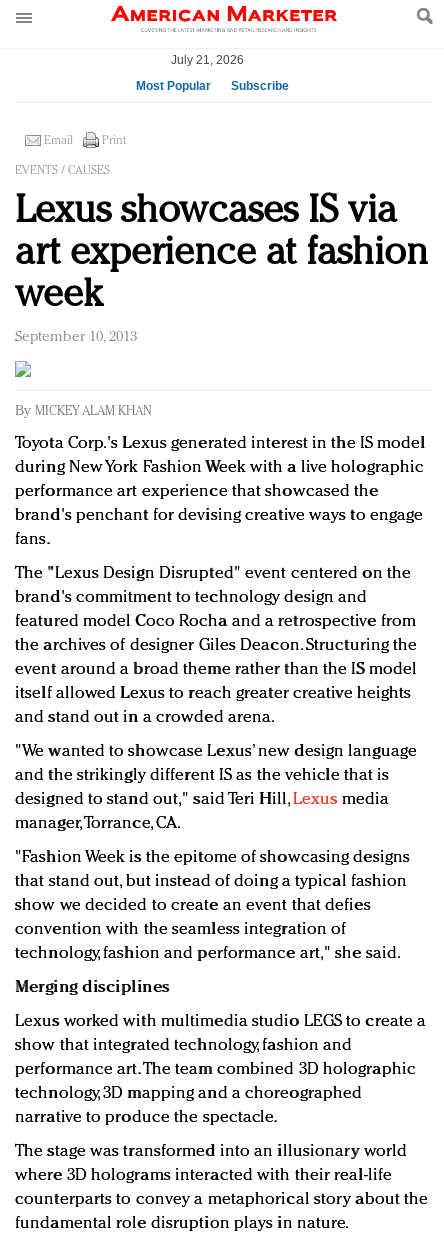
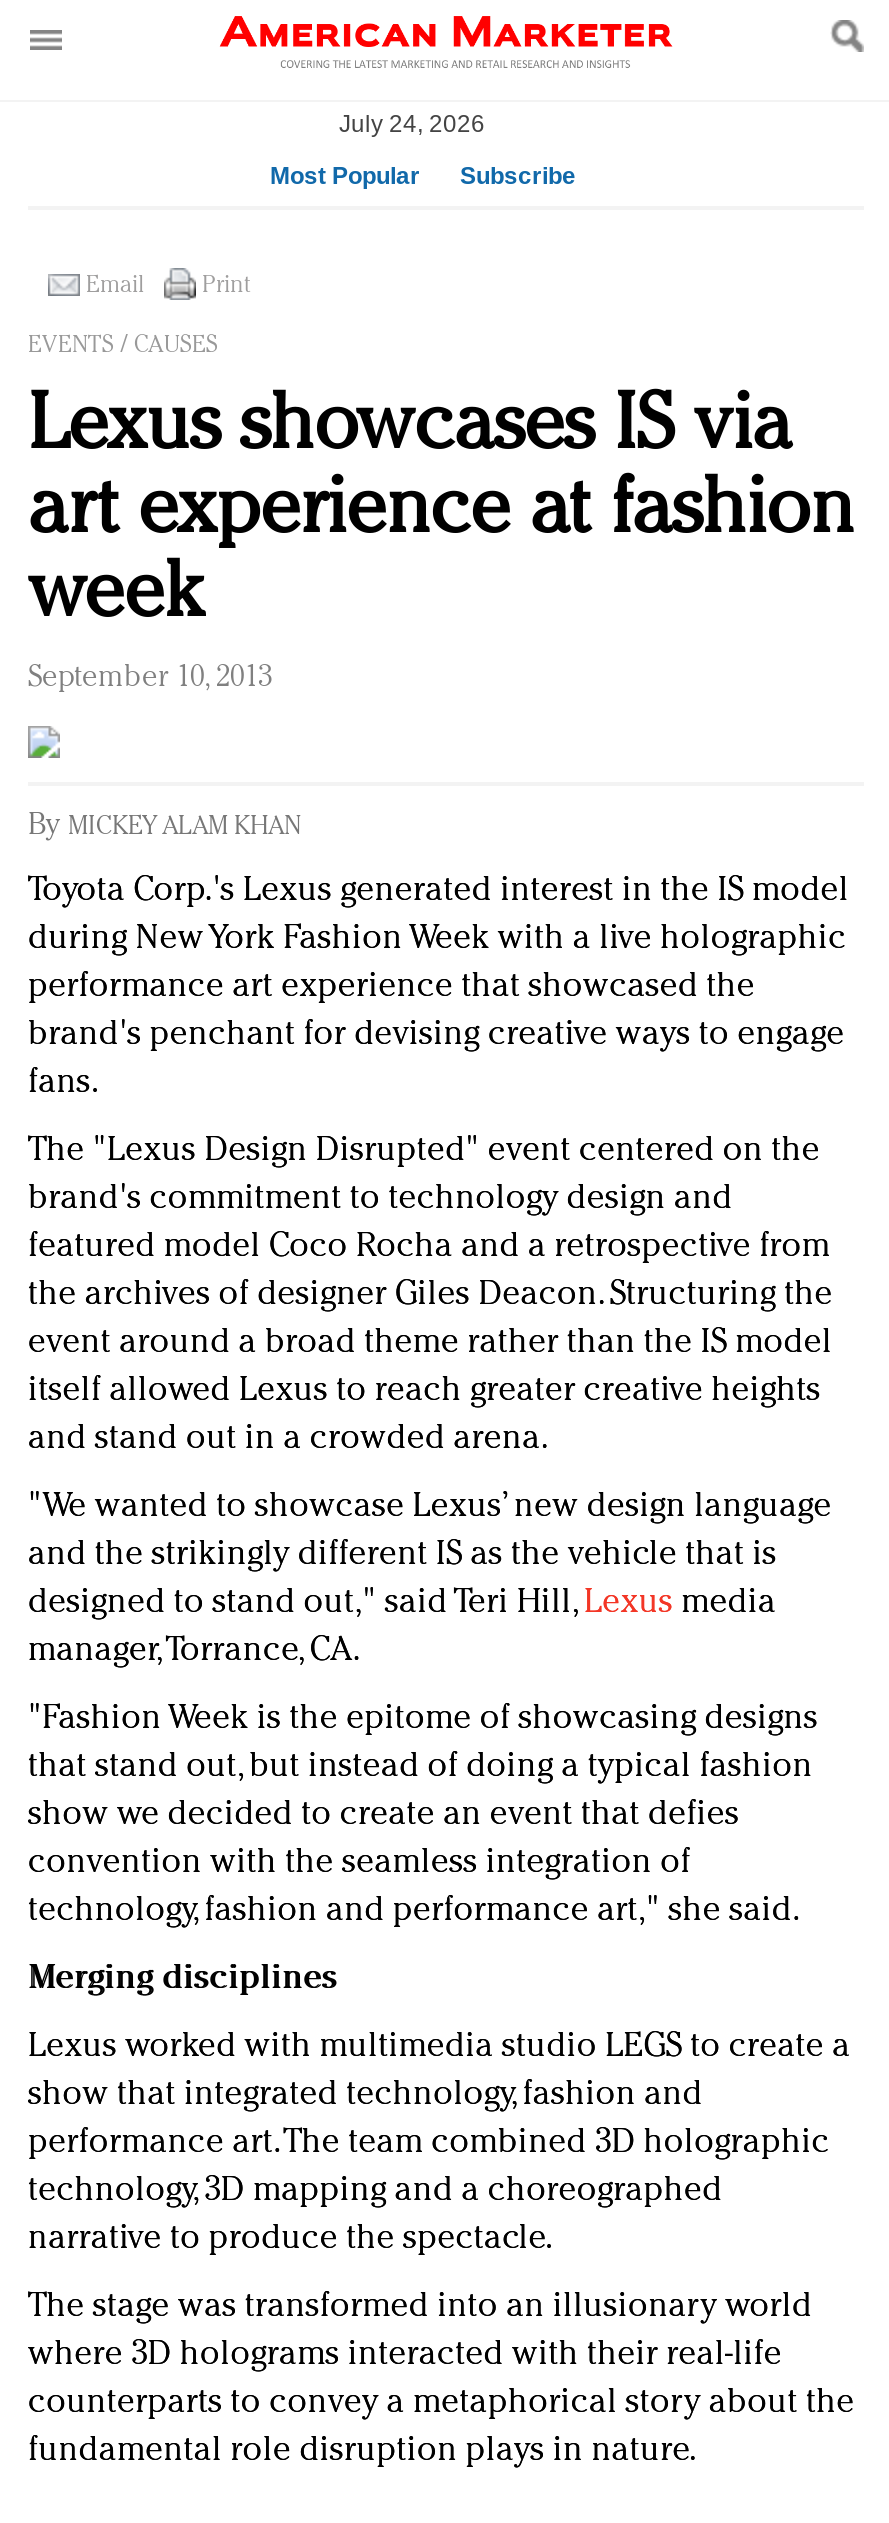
- July 21, 2026
+ July 24, 2026
